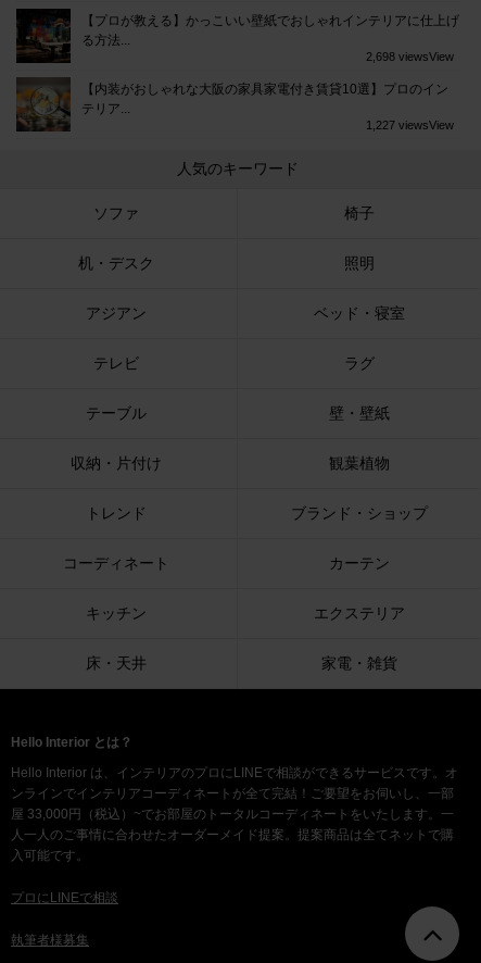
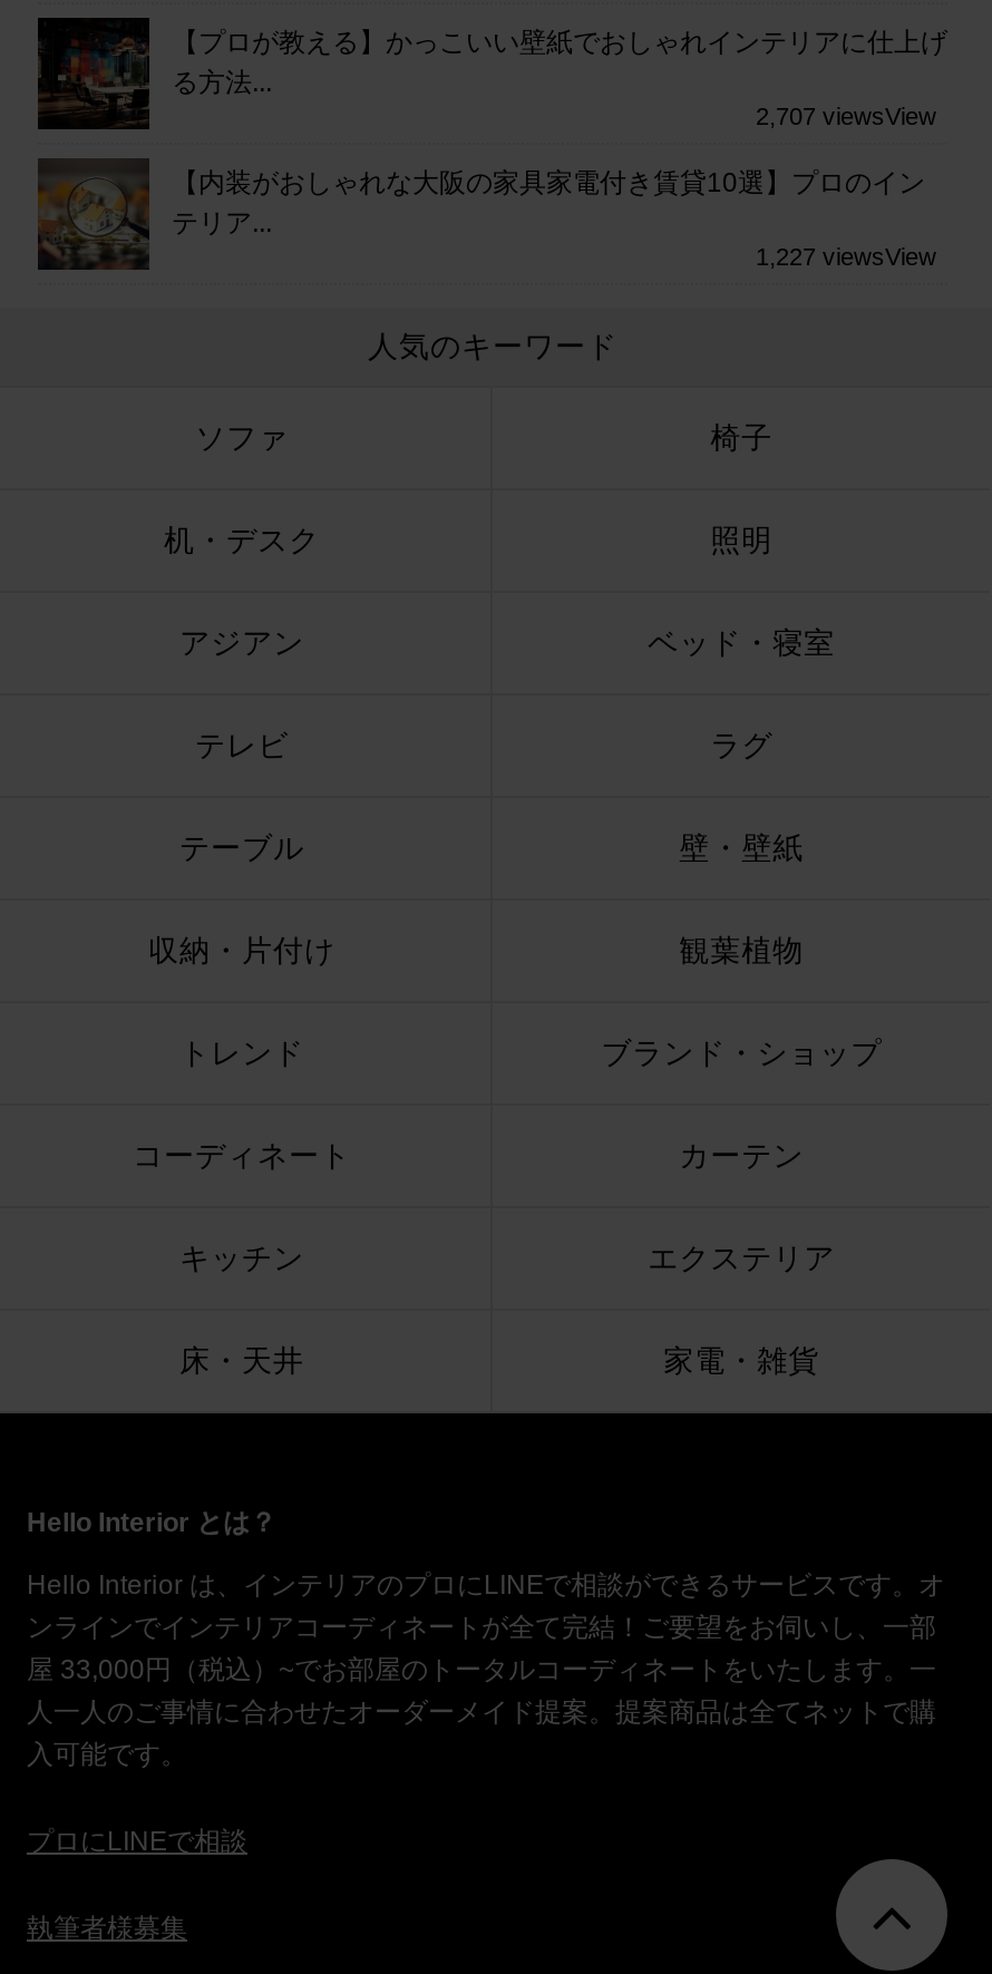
- 2,698 viewsView
+ 2,707 viewsView
